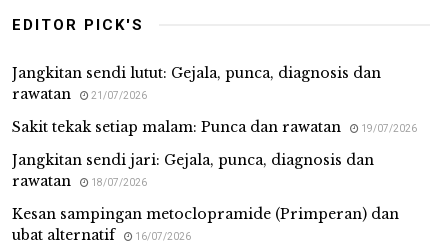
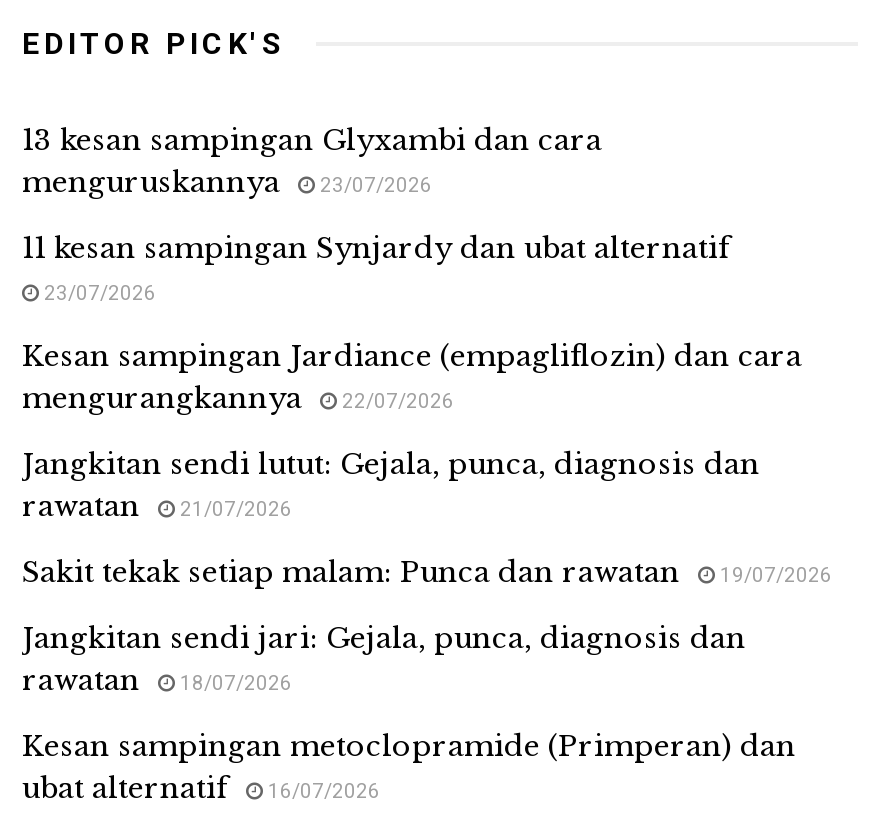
+ 13 kesan sampingan Glyxambi dan cara
+ menguruskannya
+ 23/07/2026
+ 11 kesan sampingan Synjardy dan ubat alternatif
+ 23/07/2026
+ Kesan sampingan Jardiance (empagliflozin) dan cara
+ mengurangkannya
+ 22/07/2026
